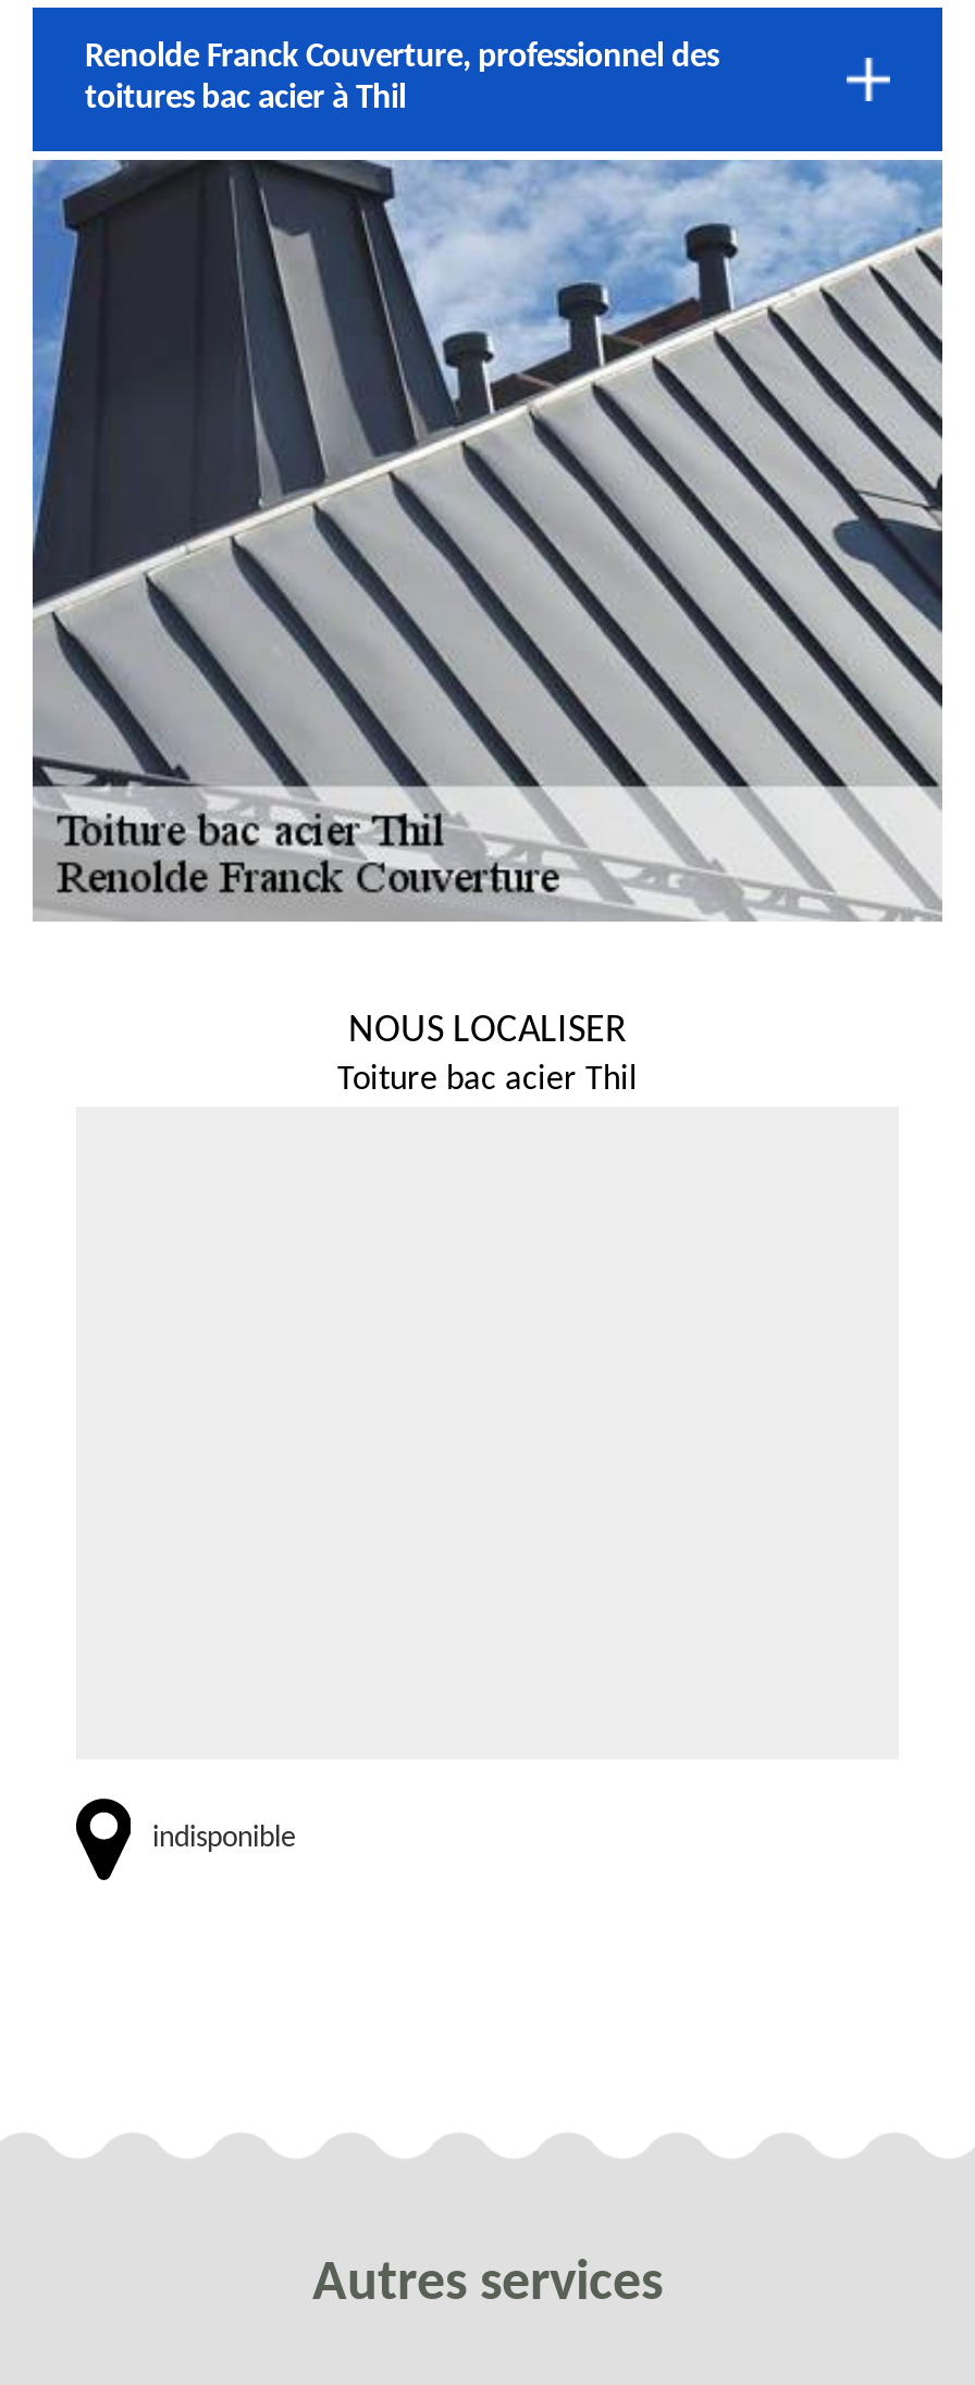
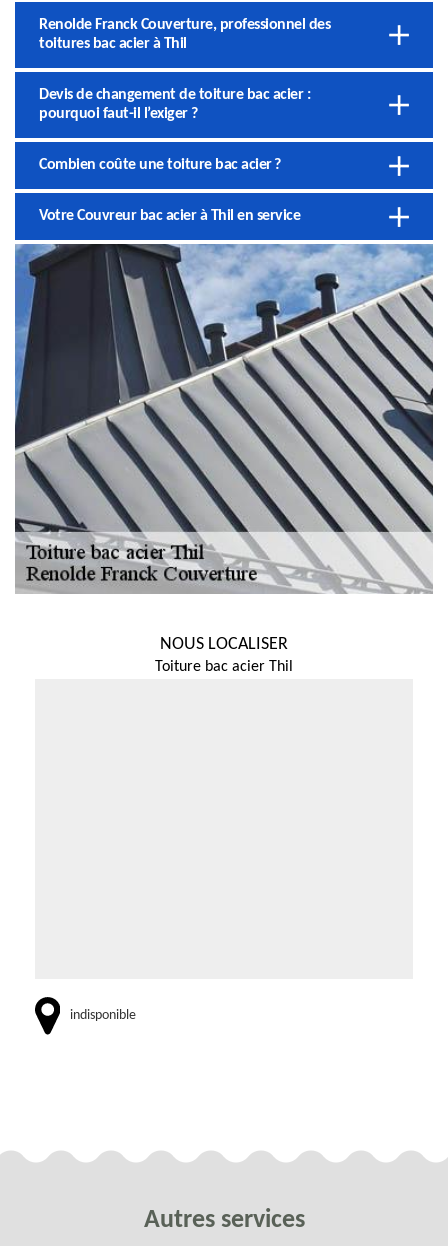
+ [image]
+ Devis de changement de toiture bac acier :
+ pourquoi faut-il l’exiger ?
+ Combien coûte une toiture bac acier ?
+ Votre Couvreur bac acier à Thil en service
